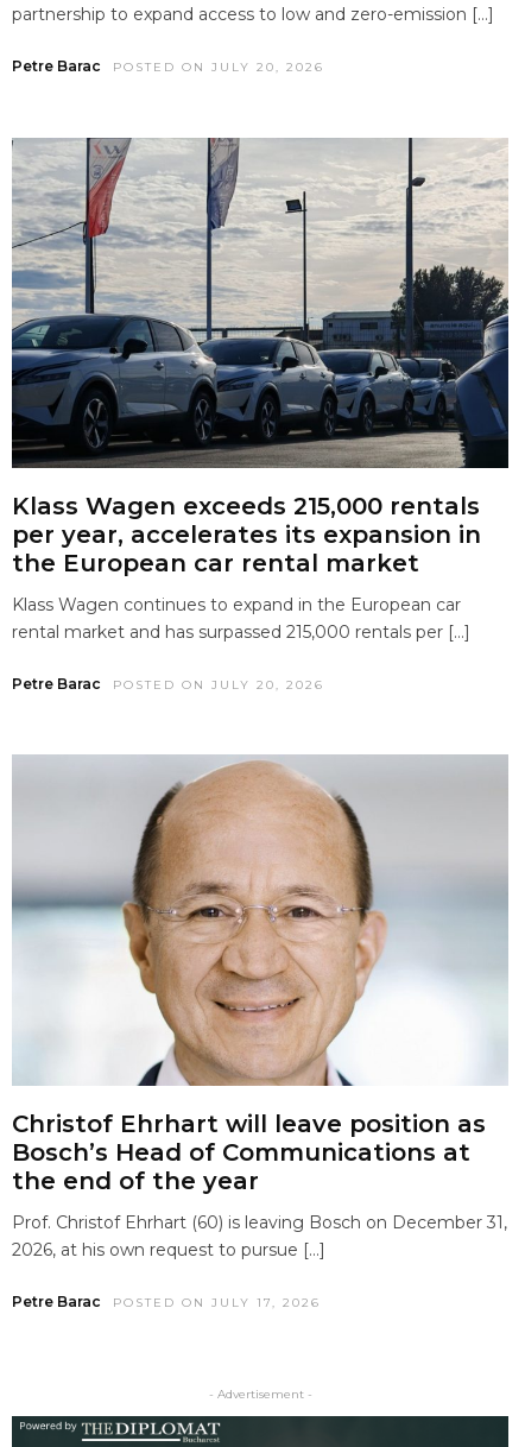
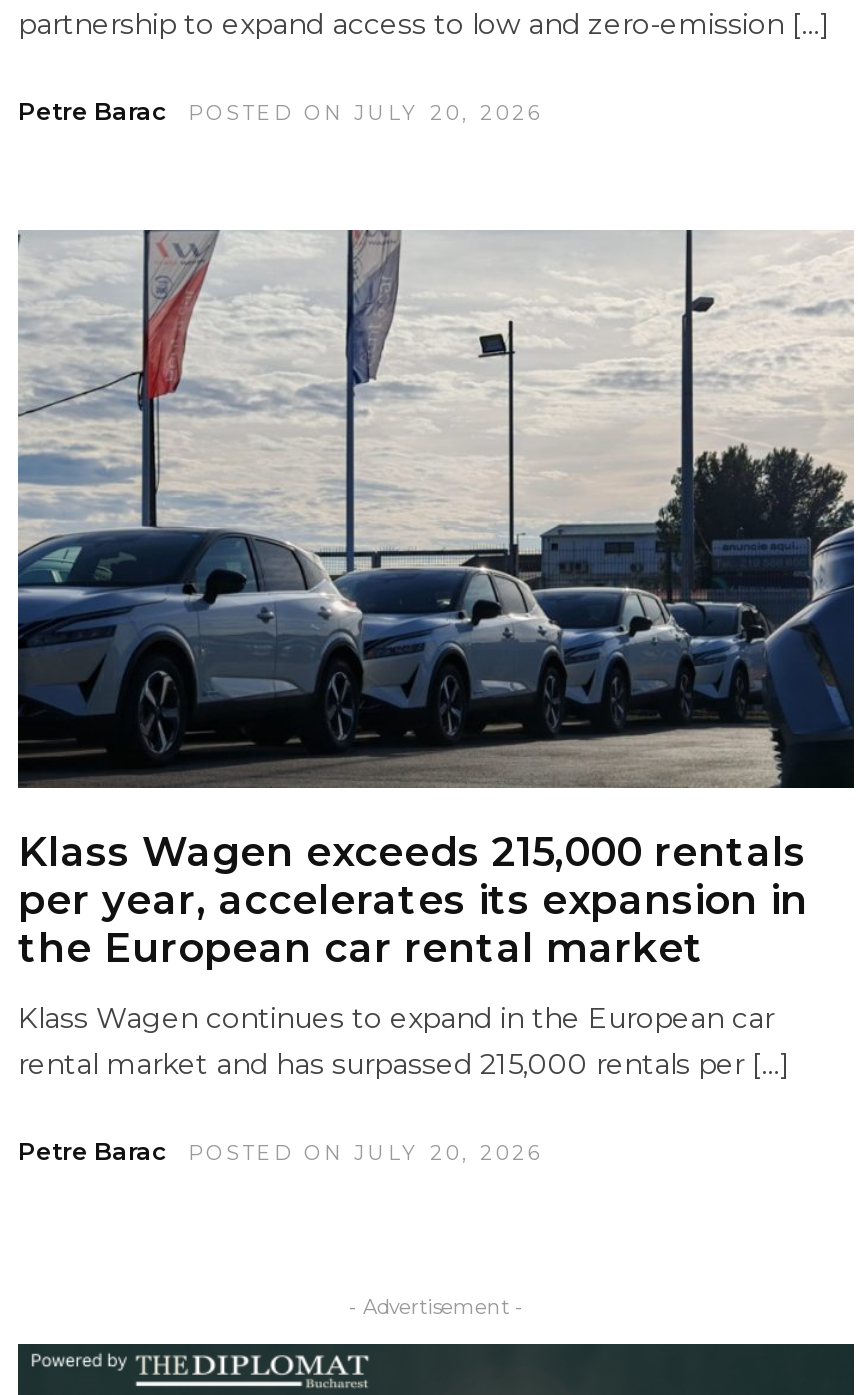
- [image]
- Christof Ehrhart will leave position as
- Bosch’s Head of Communications at
- the end of the year
- Prof. Christof Ehrhart (60) is leaving Bosch on December 31,
- 2026, at his own request to pursue […]
- Petre Barac
- POSTED ON JULY 17, 2026
